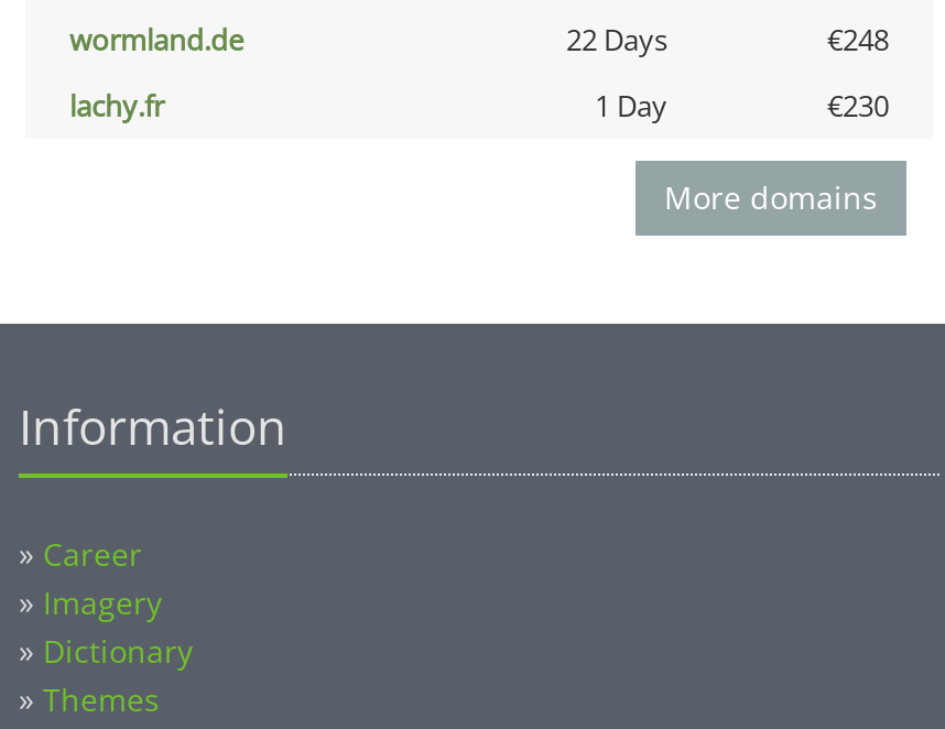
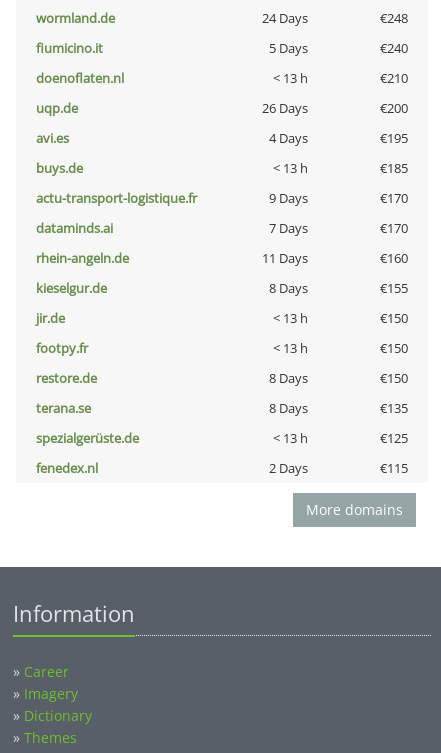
- 22 Days
+ 24 Days

- lachy.fr
- 1 Day
- €230
+ fiumicino.it
+ 5 Days
+ €240
+ doenoflaten.nl
+ < 13 h
+ €210
+ uqp.de
+ 26 Days
+ €200
+ avi.es
+ 4 Days
+ €195
+ buys.de
+ < 13 h
+ €185
+ actu-transport-logistique.fr
+ 9 Days
+ €170
+ dataminds.ai
+ 7 Days
+ €170
+ rhein-angeln.de
+ 11 Days
+ €160
+ kieselgur.de
+ 8 Days
+ €155
+ jir.de
+ < 13 h
+ €150
+ footpy.fr
+ < 13 h
+ €150
+ restore.de
+ 8 Days
+ €150
+ terana.se
+ 8 Days
+ €135
+ spezialgerüste.de
+ < 13 h
+ €125
+ fenedex.nl
+ 2 Days
+ €115
